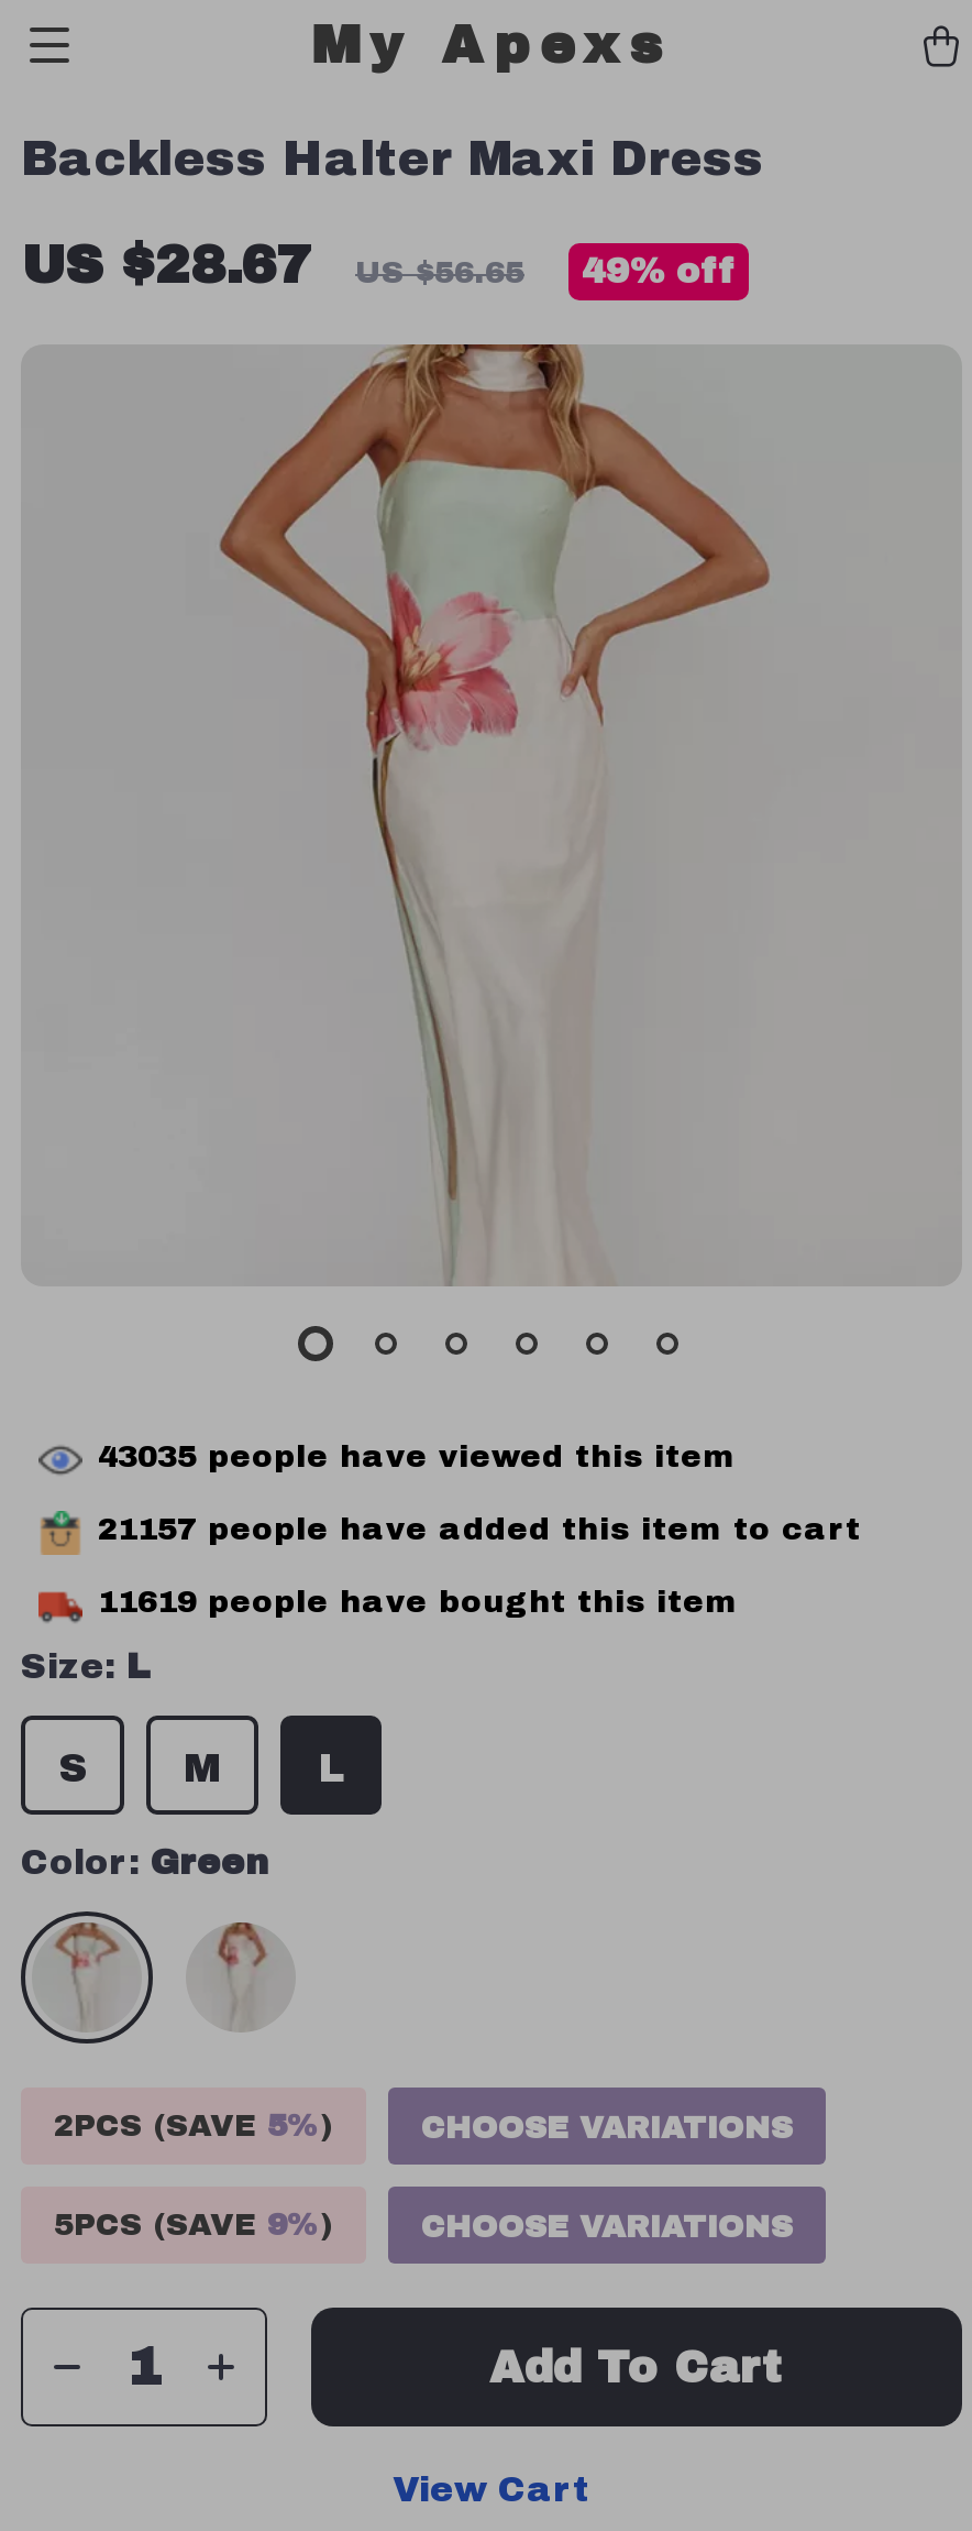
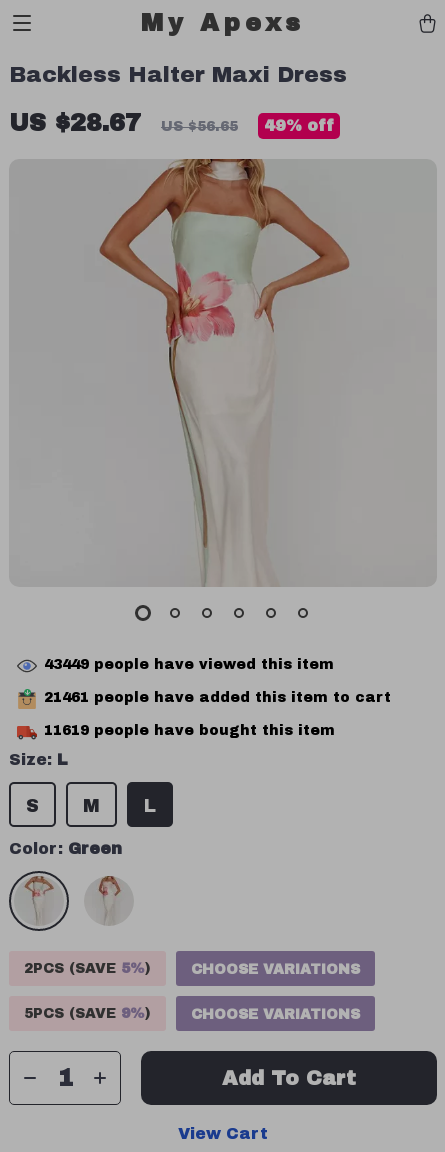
- 43035 people have viewed this item
+ 43449 people have viewed this item

- 21157 people have added this item to cart
+ 21461 people have added this item to cart
